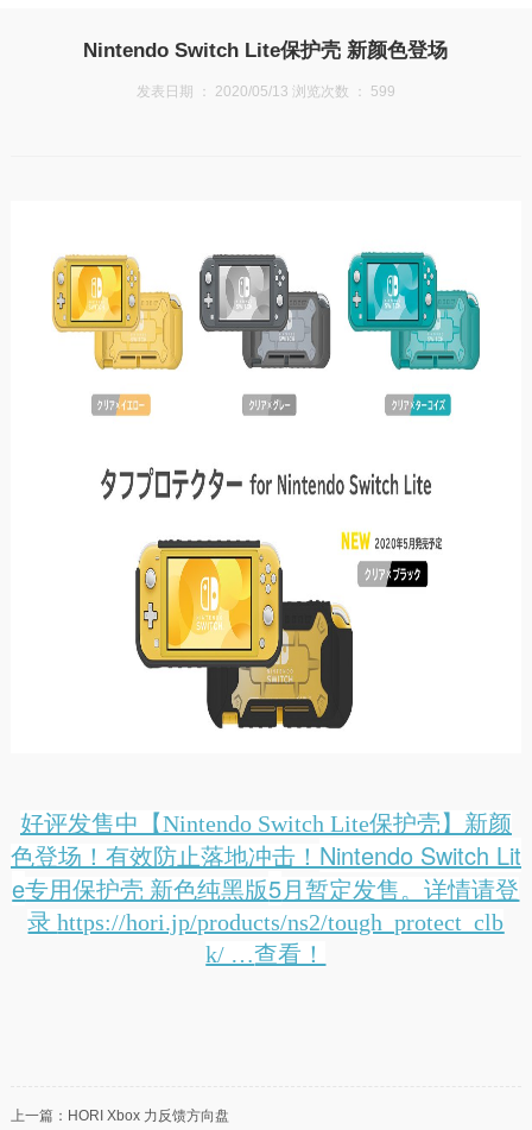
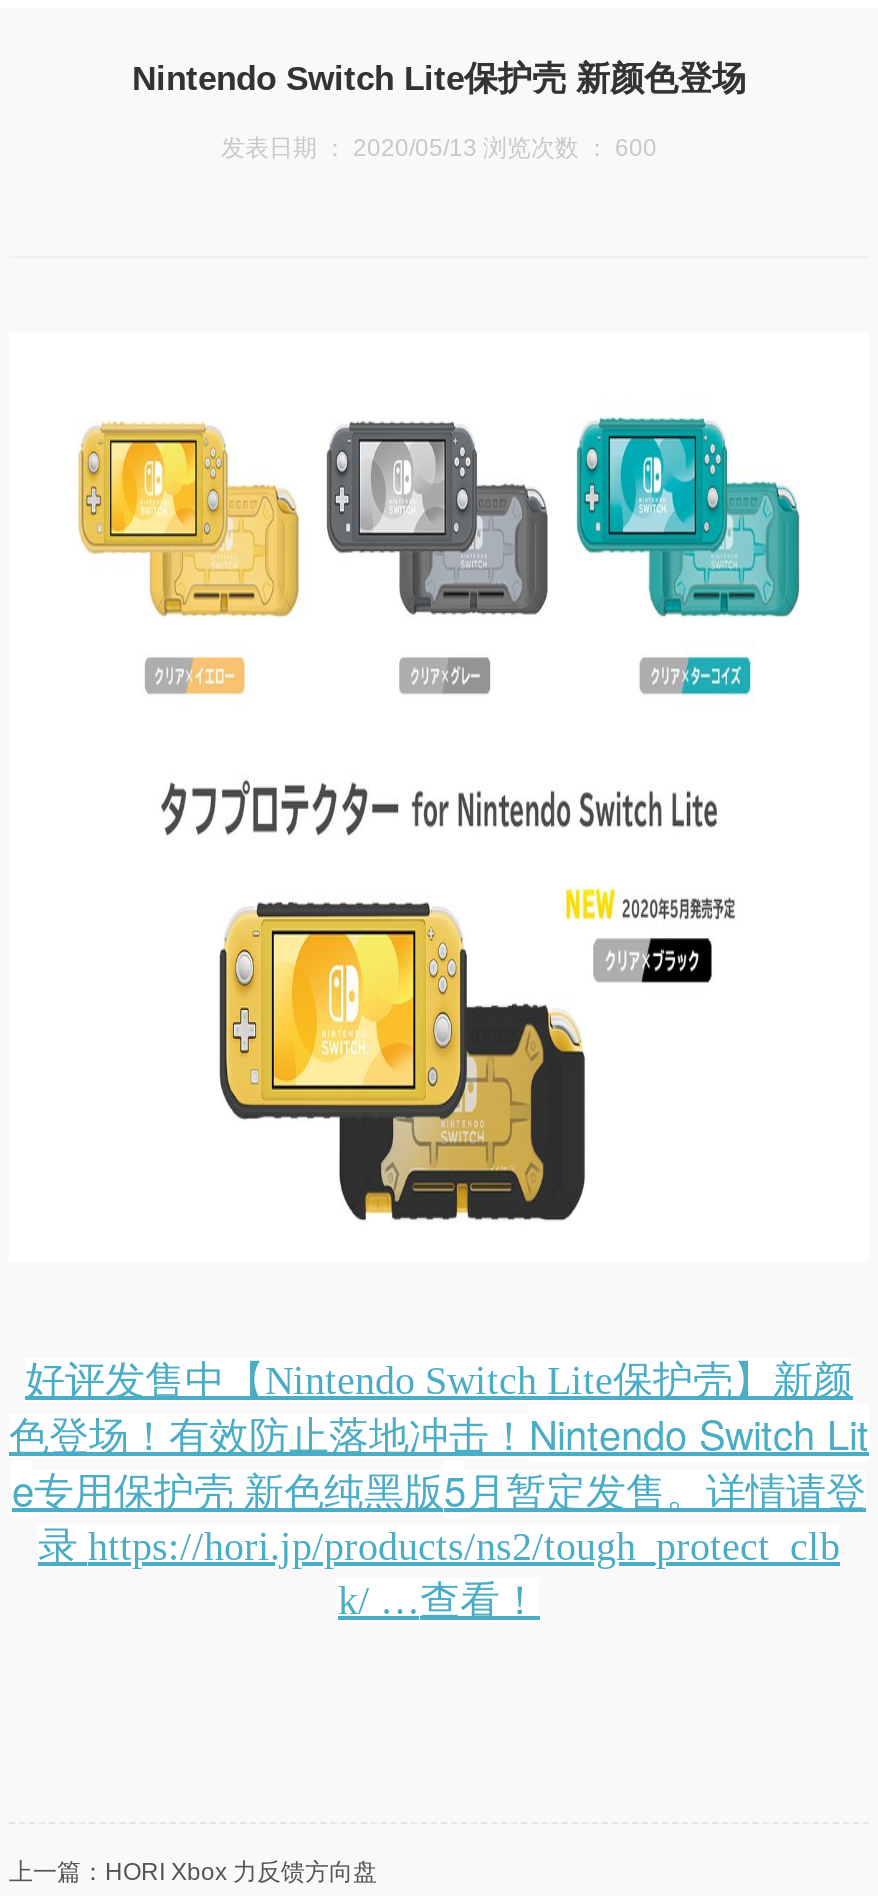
- 发表日期 ： 2020/05/13 浏览次数 ：599
+ 发表日期 ： 2020/05/13 浏览次数 ：600
